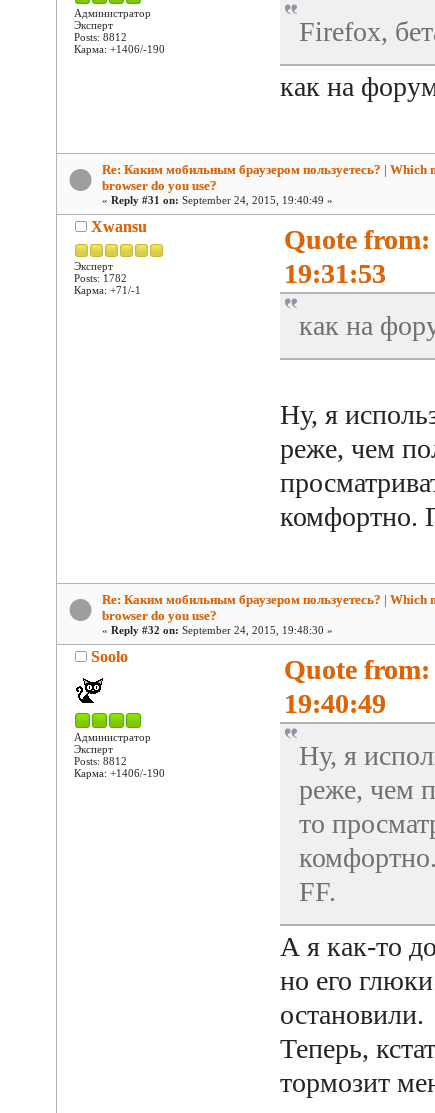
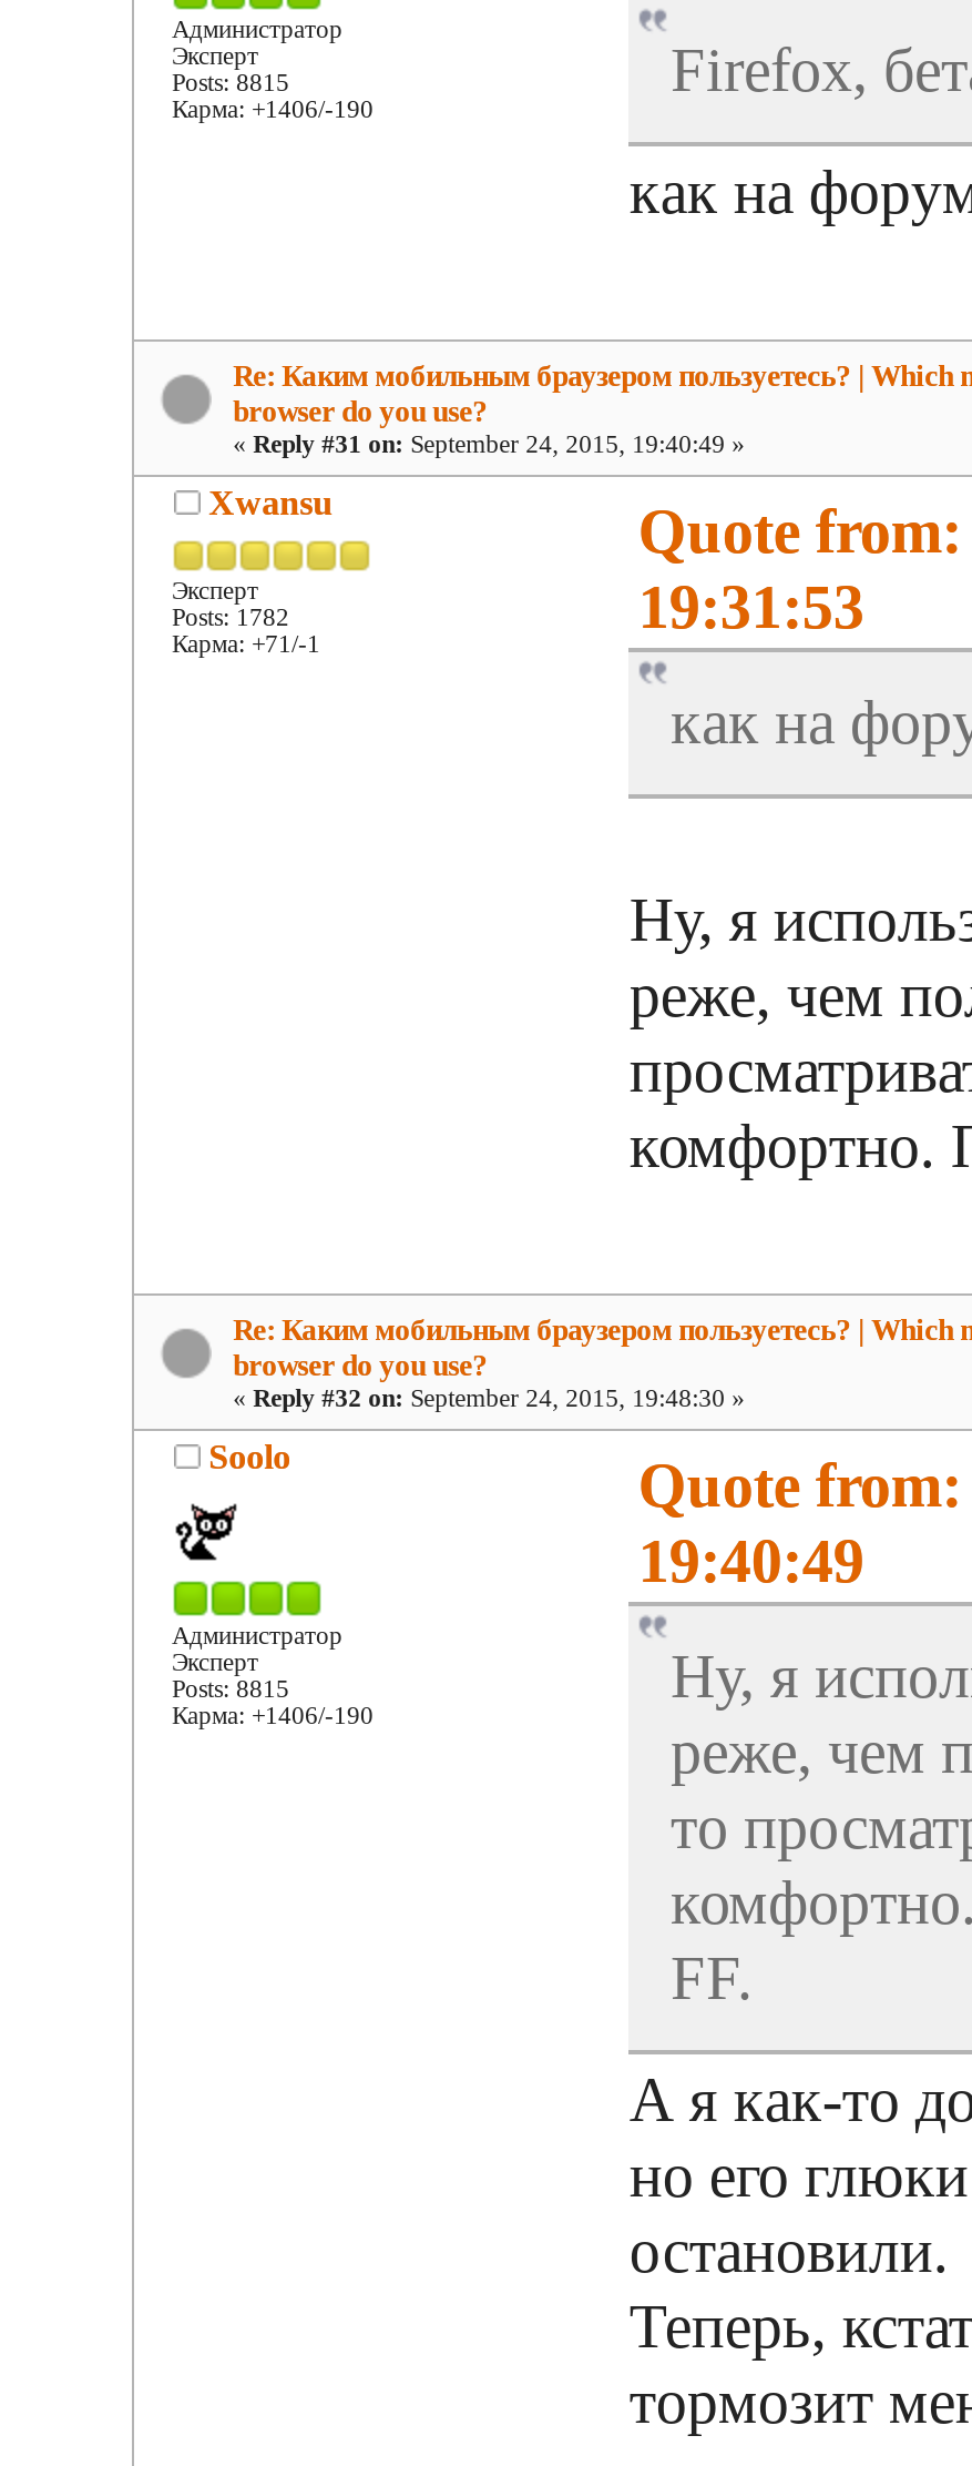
- Posts: 8812
+ Posts: 8815

- Posts: 8812
+ Posts: 8815
